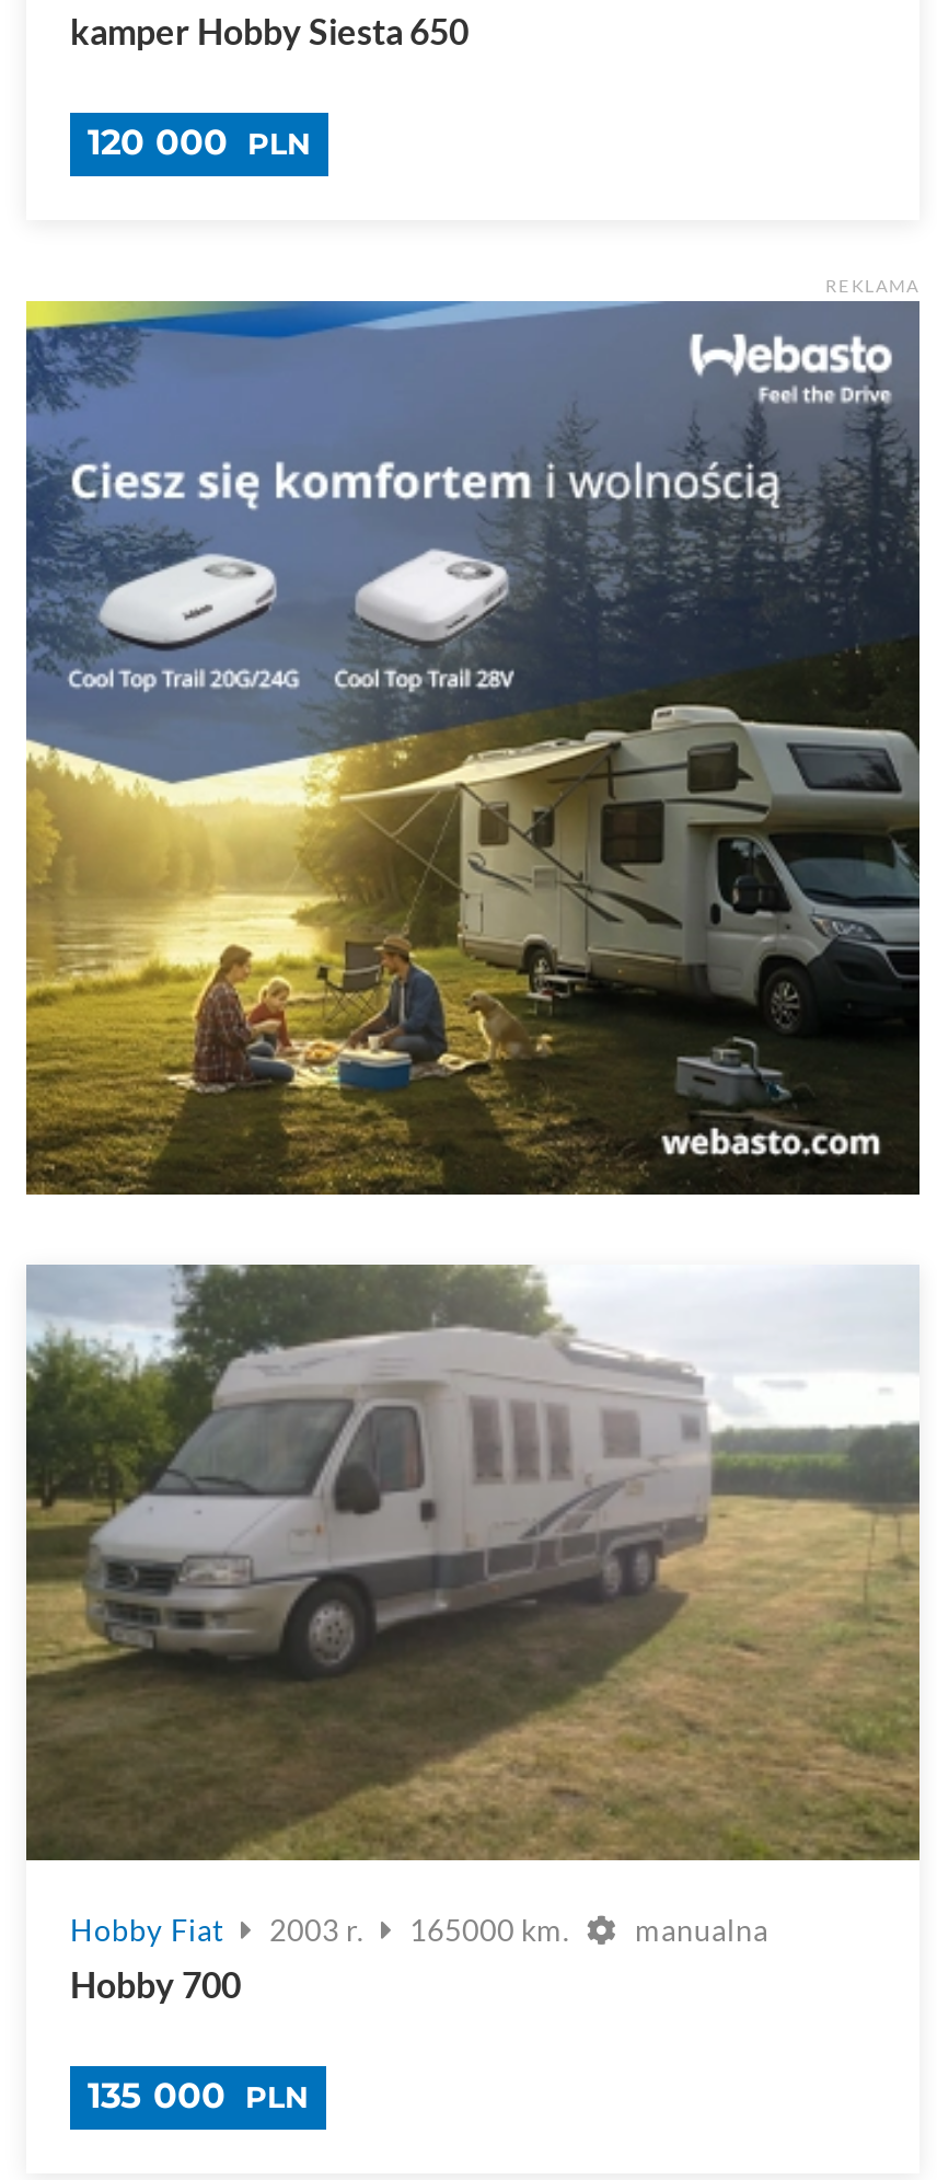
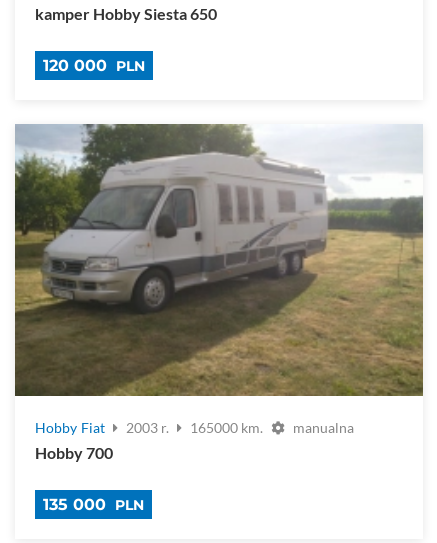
- REKLAMA

- [image]
